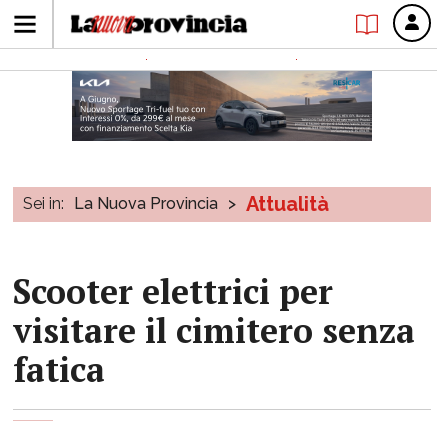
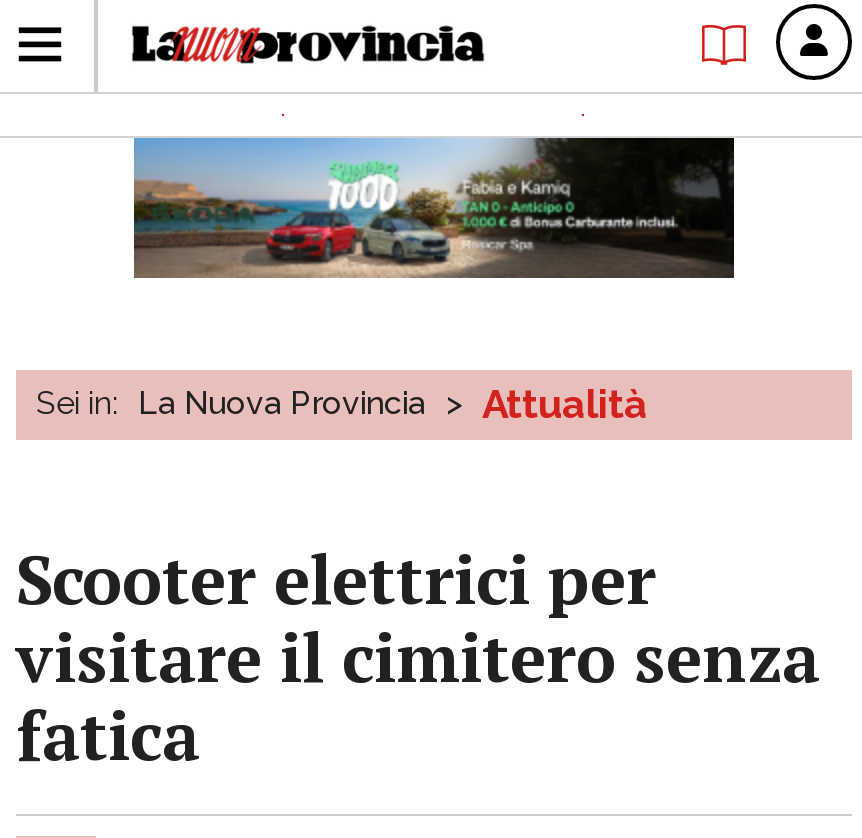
- [image]
+ [image]
